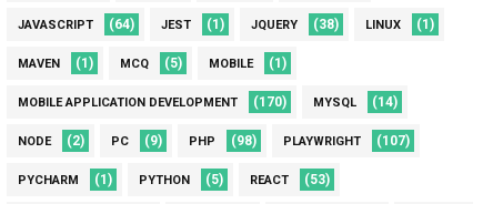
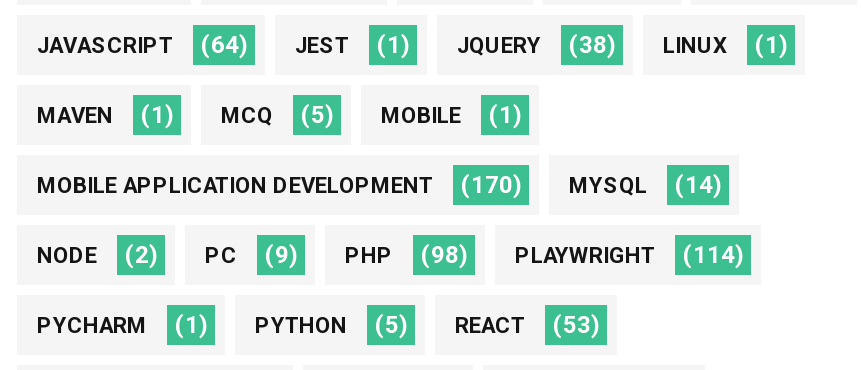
- NODE (2) PC (9) PHP (98) PLAYWRIGHT (107)
+ NODE (2) PC (9) PHP (98) PLAYWRIGHT (114)
